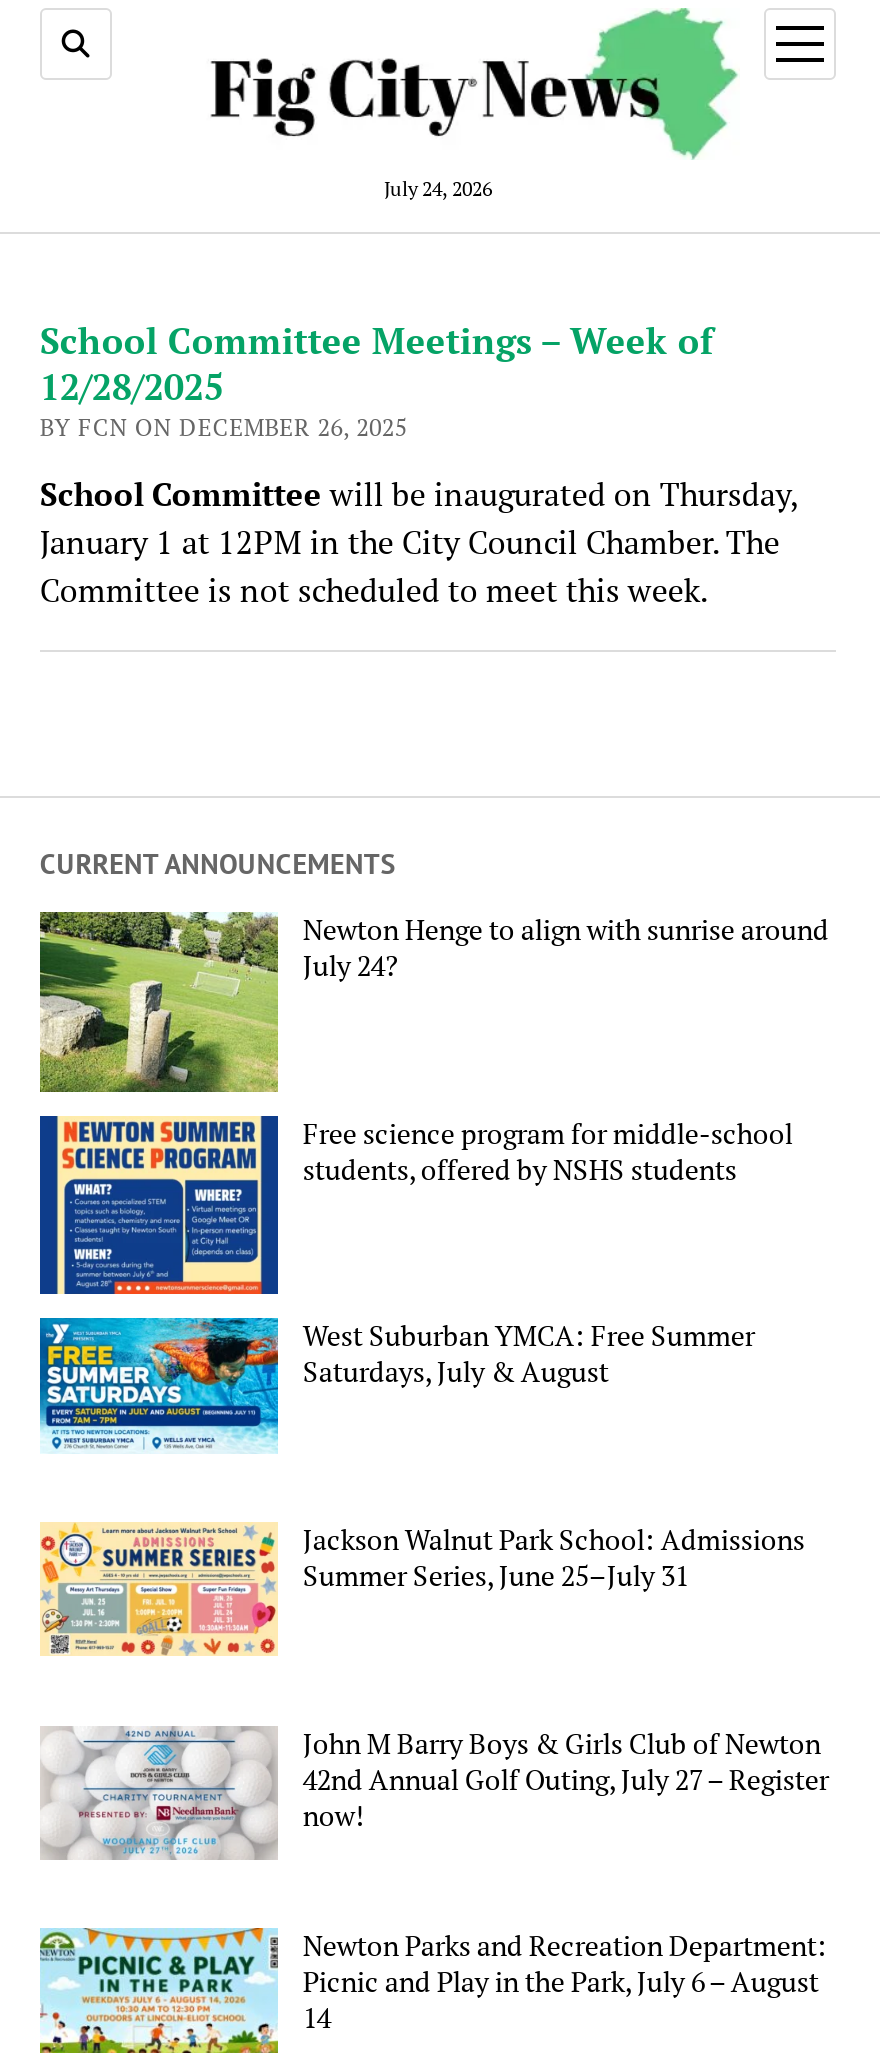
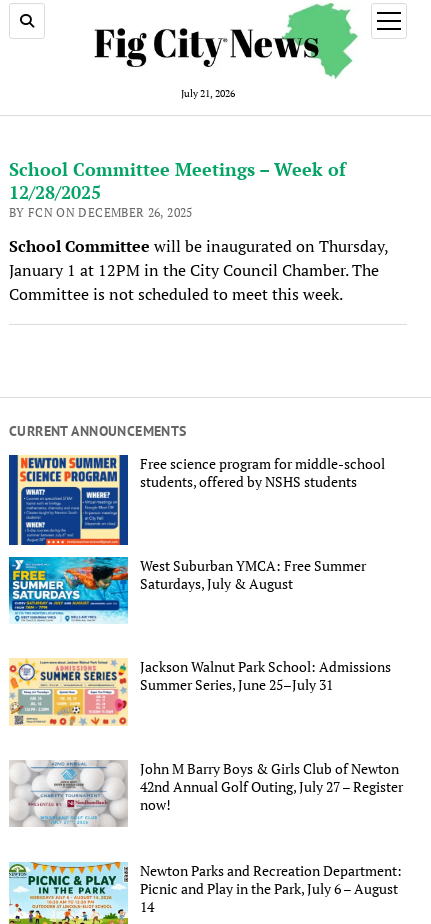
- July 24, 2026
+ July 21, 2026

- [image]
- Newton Henge to align with sunrise around
- July 24?
